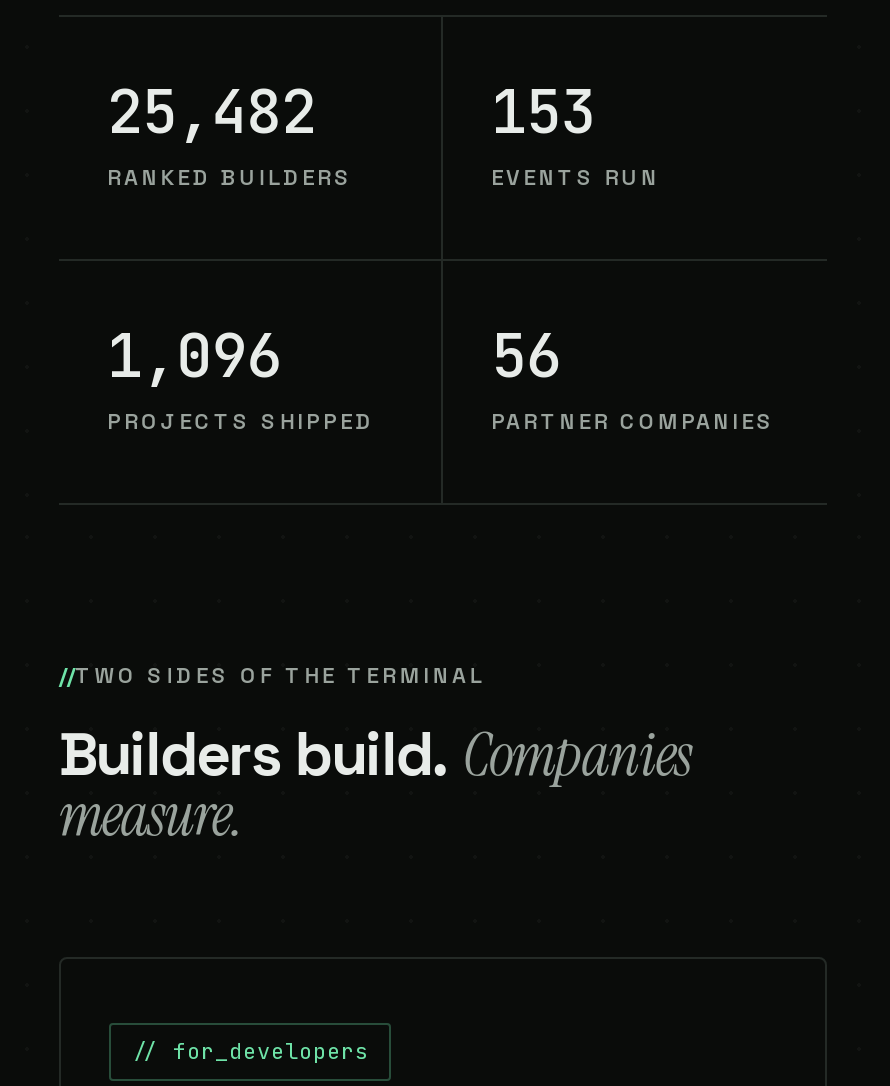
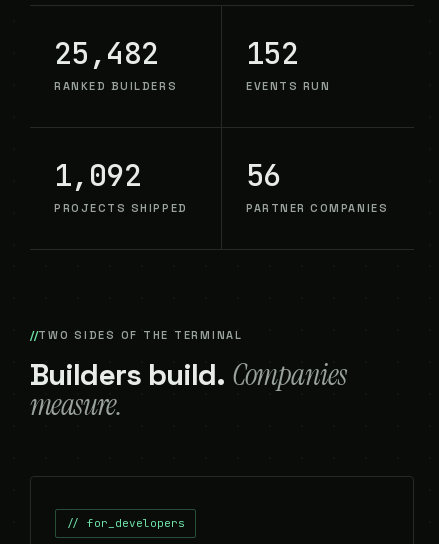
- 153
+ 152

- 1,096
+ 1,092
